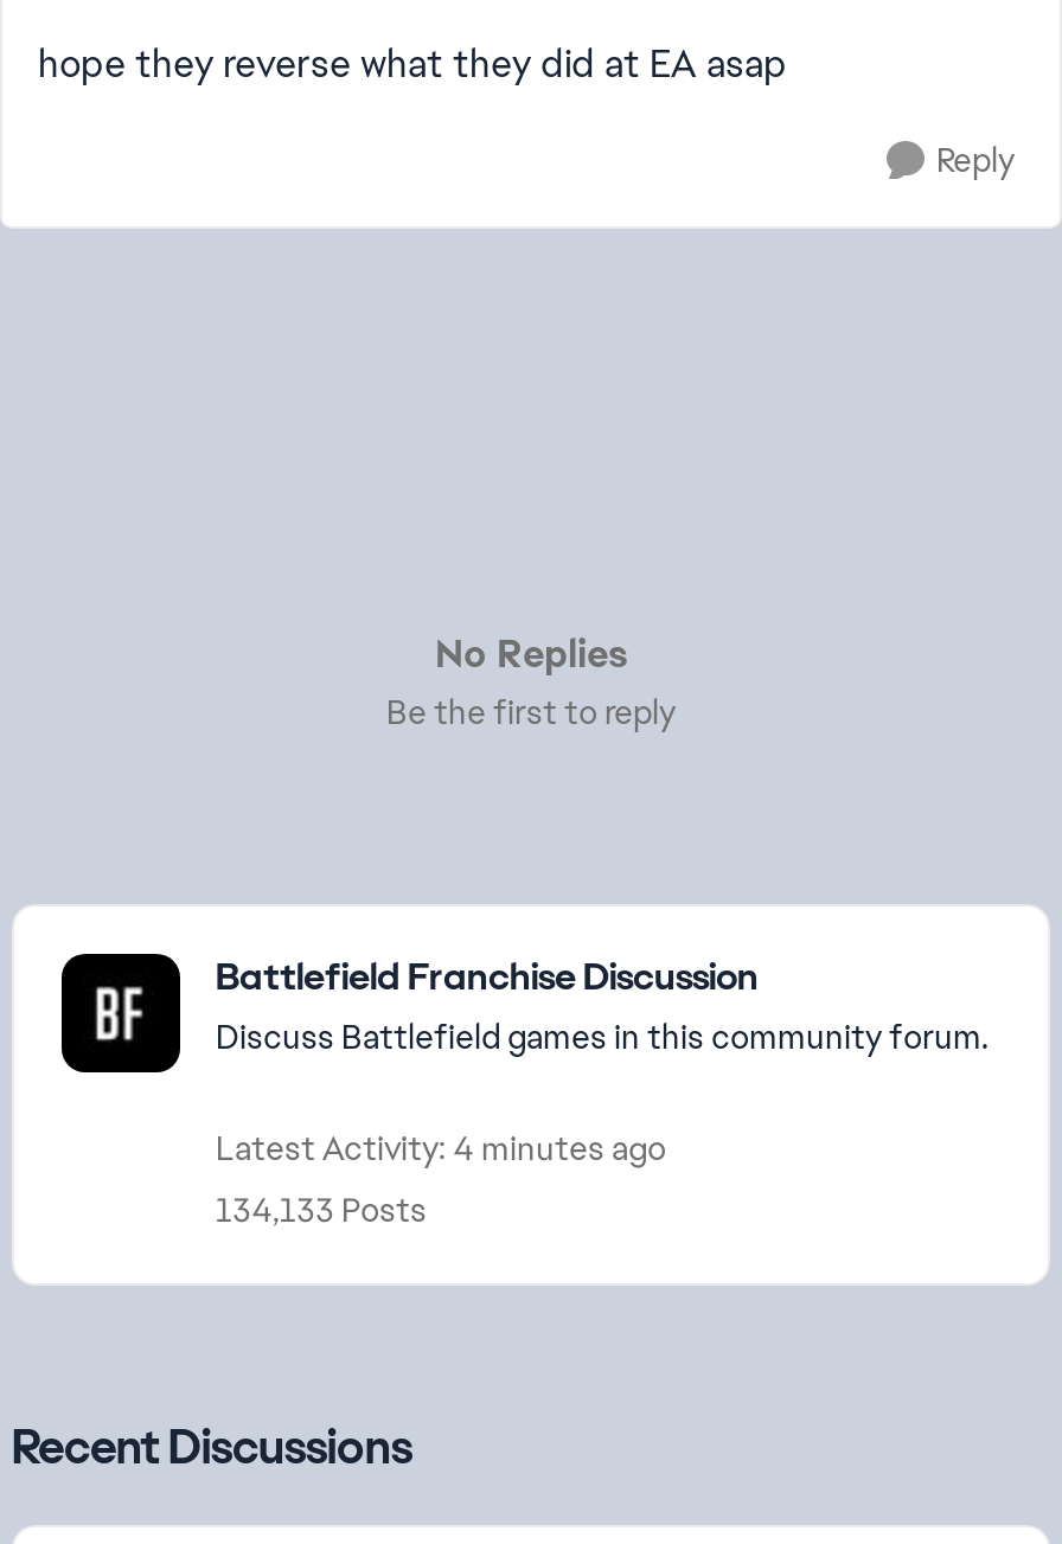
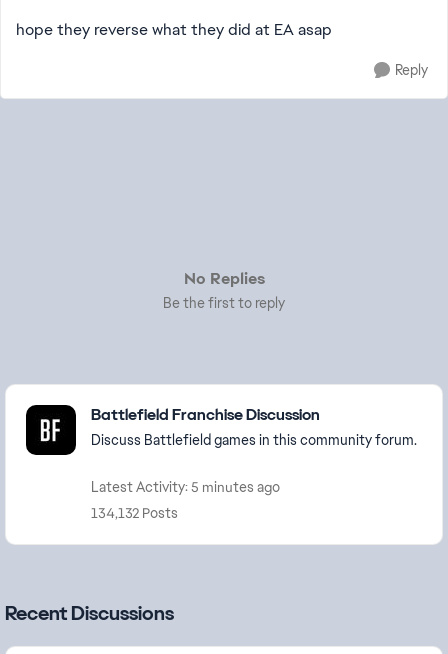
- Latest Activity: 4 minutes ago
+ Latest Activity: 5 minutes ago

- 134,133 Posts
+ 134,132 Posts
